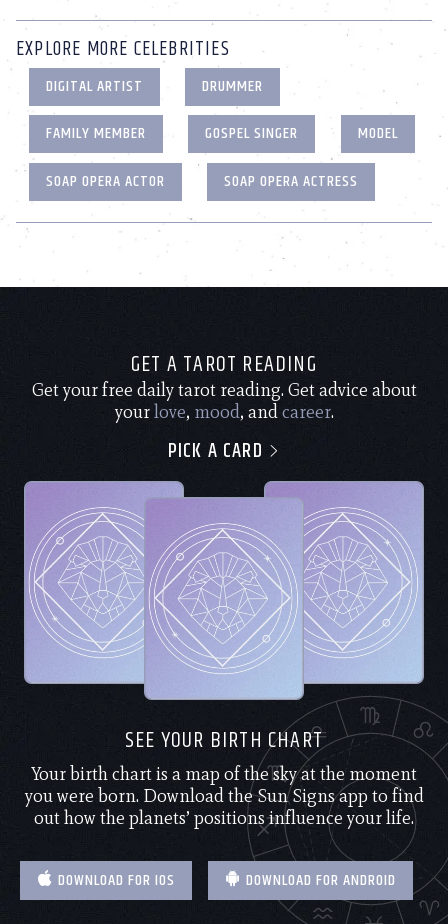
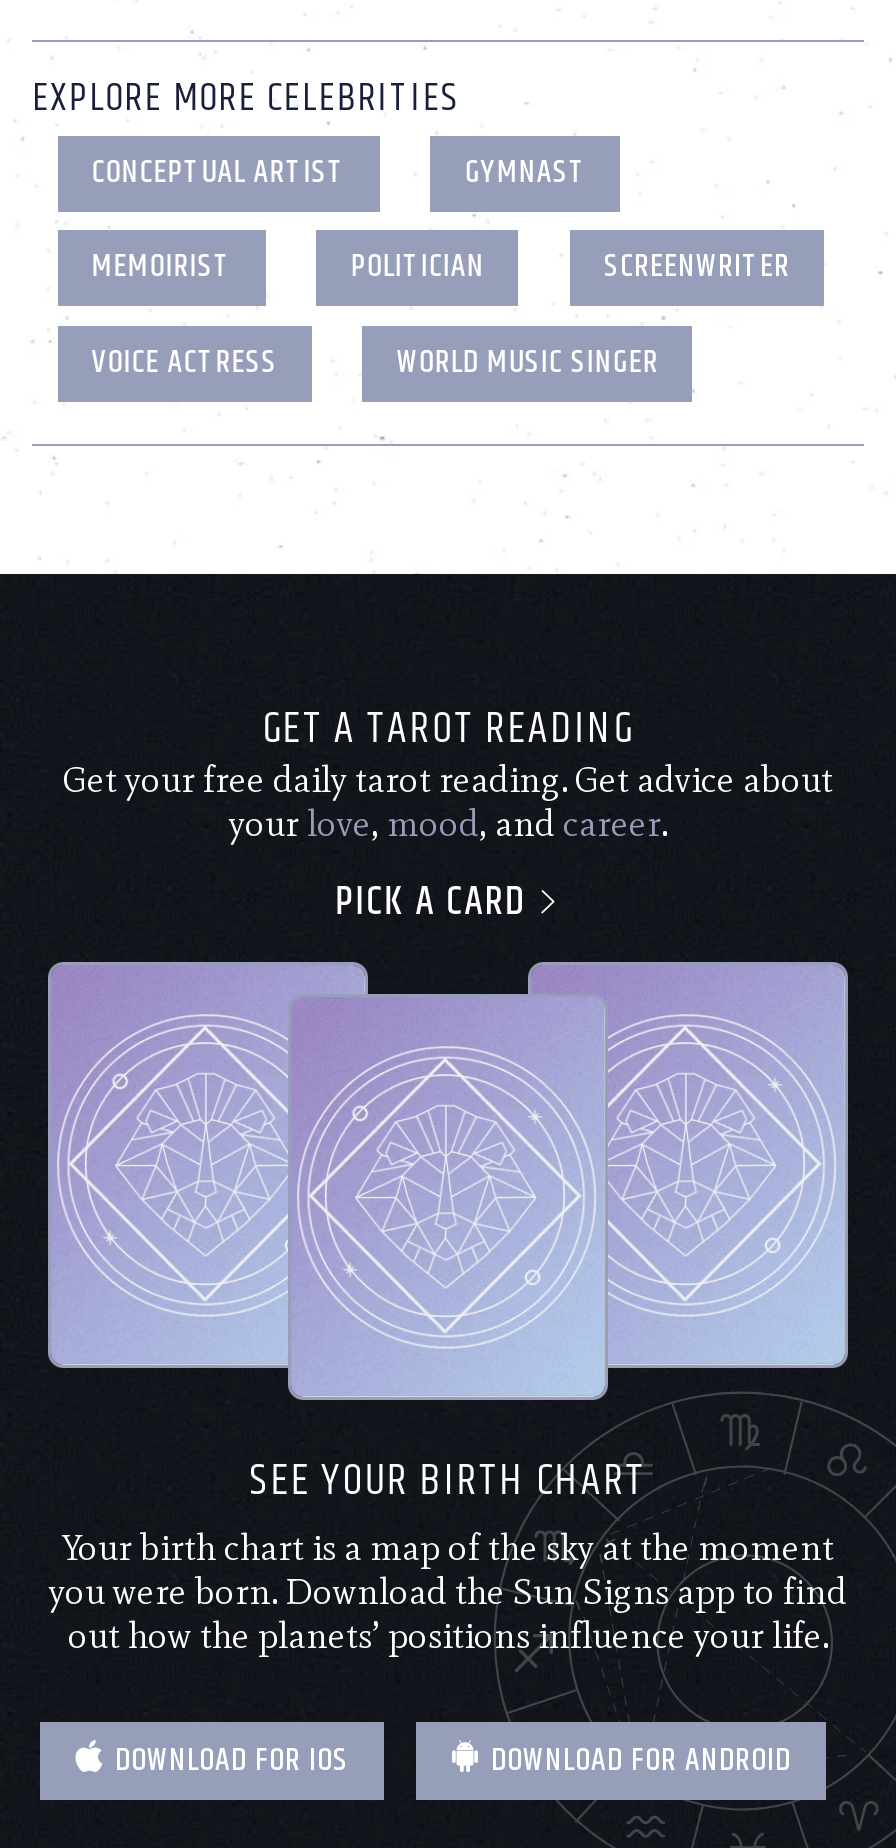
- DIGITAL ARTIST
- DRUMMER
+ CONCEPTUAL ARTIST
+ GYMNAST

- FAMILY MEMBER
- GOSPEL SINGER
- MODEL
+ MEMOIRIST
+ POLITICIAN
+ SCREENWRITER

- SOAP OPERA ACTOR
- SOAP OPERA ACTRESS
+ VOICE ACTRESS
+ WORLD MUSIC SINGER
